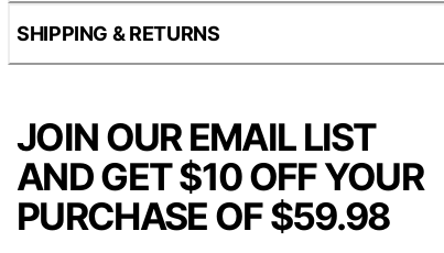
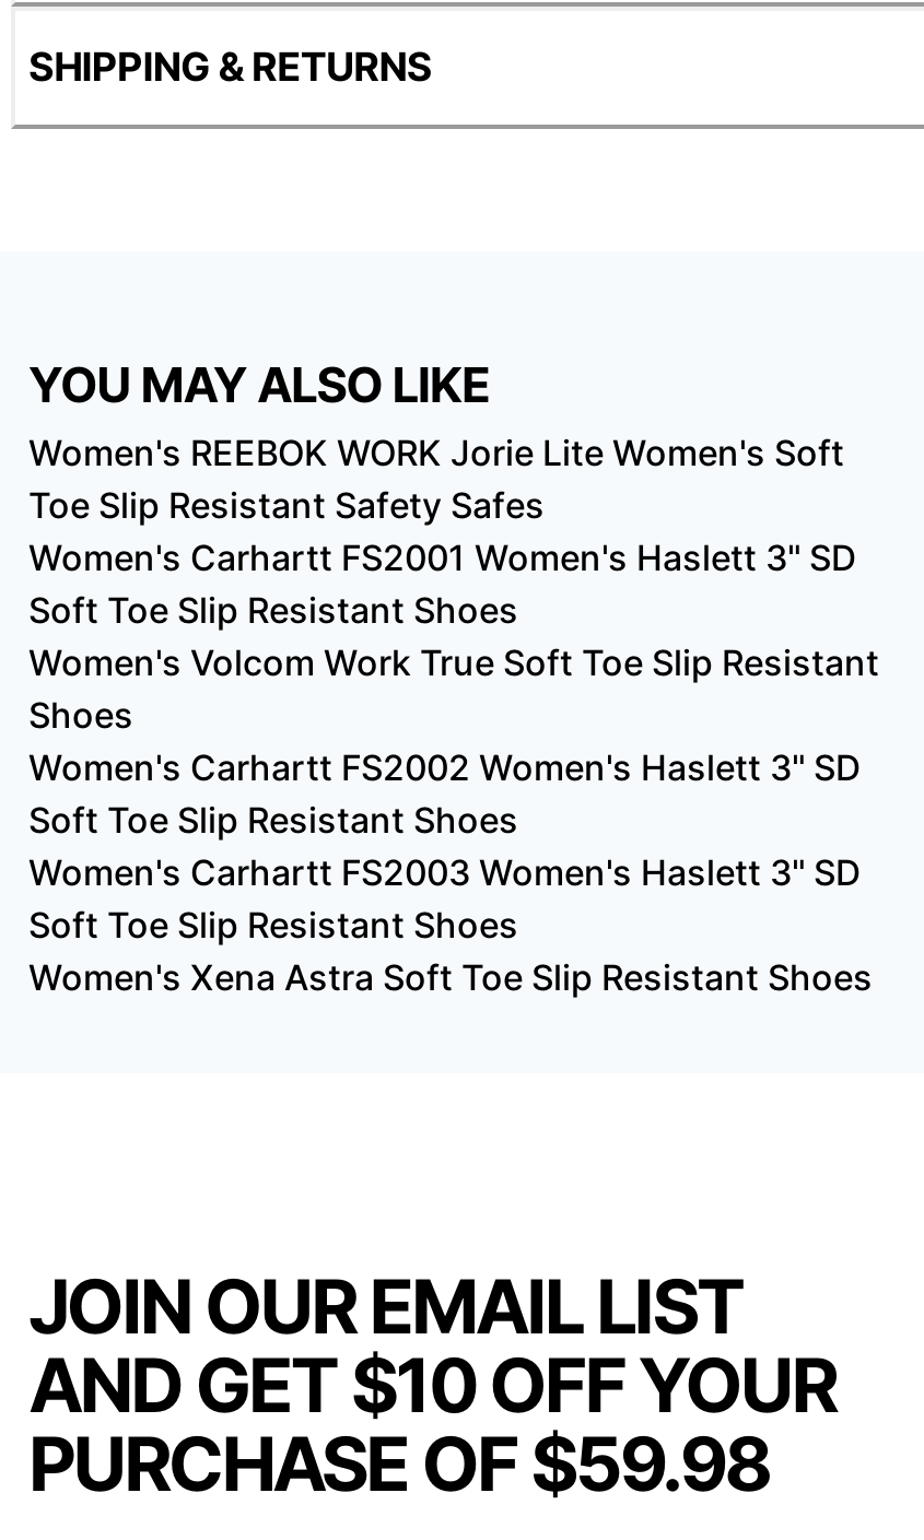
+ YOU MAY ALSO LIKE
+ Women's REEBOK WORK Jorie Lite Women's Soft
+ Toe Slip Resistant Safety Safes
+ Women's Carhartt FS2001 Women's Haslett 3" SD
+ Soft Toe Slip Resistant Shoes
+ Women's Volcom Work True Soft Toe Slip Resistant
+ Shoes
+ Women's Carhartt FS2002 Women's Haslett 3" SD
+ Soft Toe Slip Resistant Shoes
+ Women's Carhartt FS2003 Women's Haslett 3" SD
+ Soft Toe Slip Resistant Shoes
+ Women's Xena Astra Soft Toe Slip Resistant Shoes
